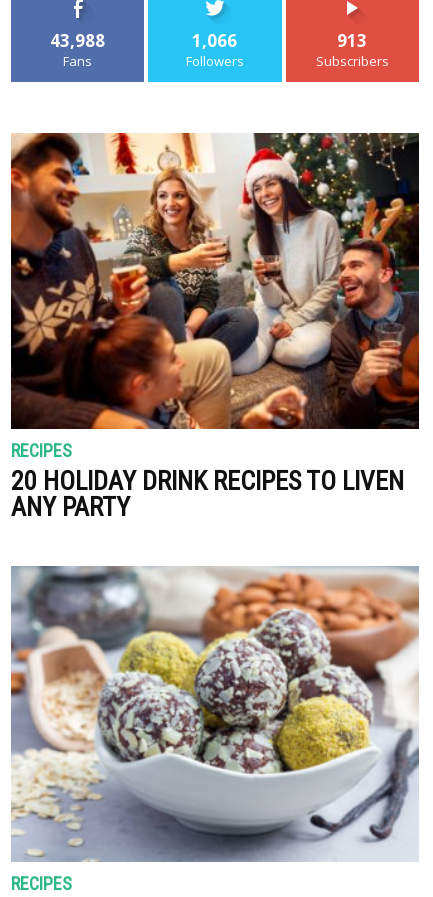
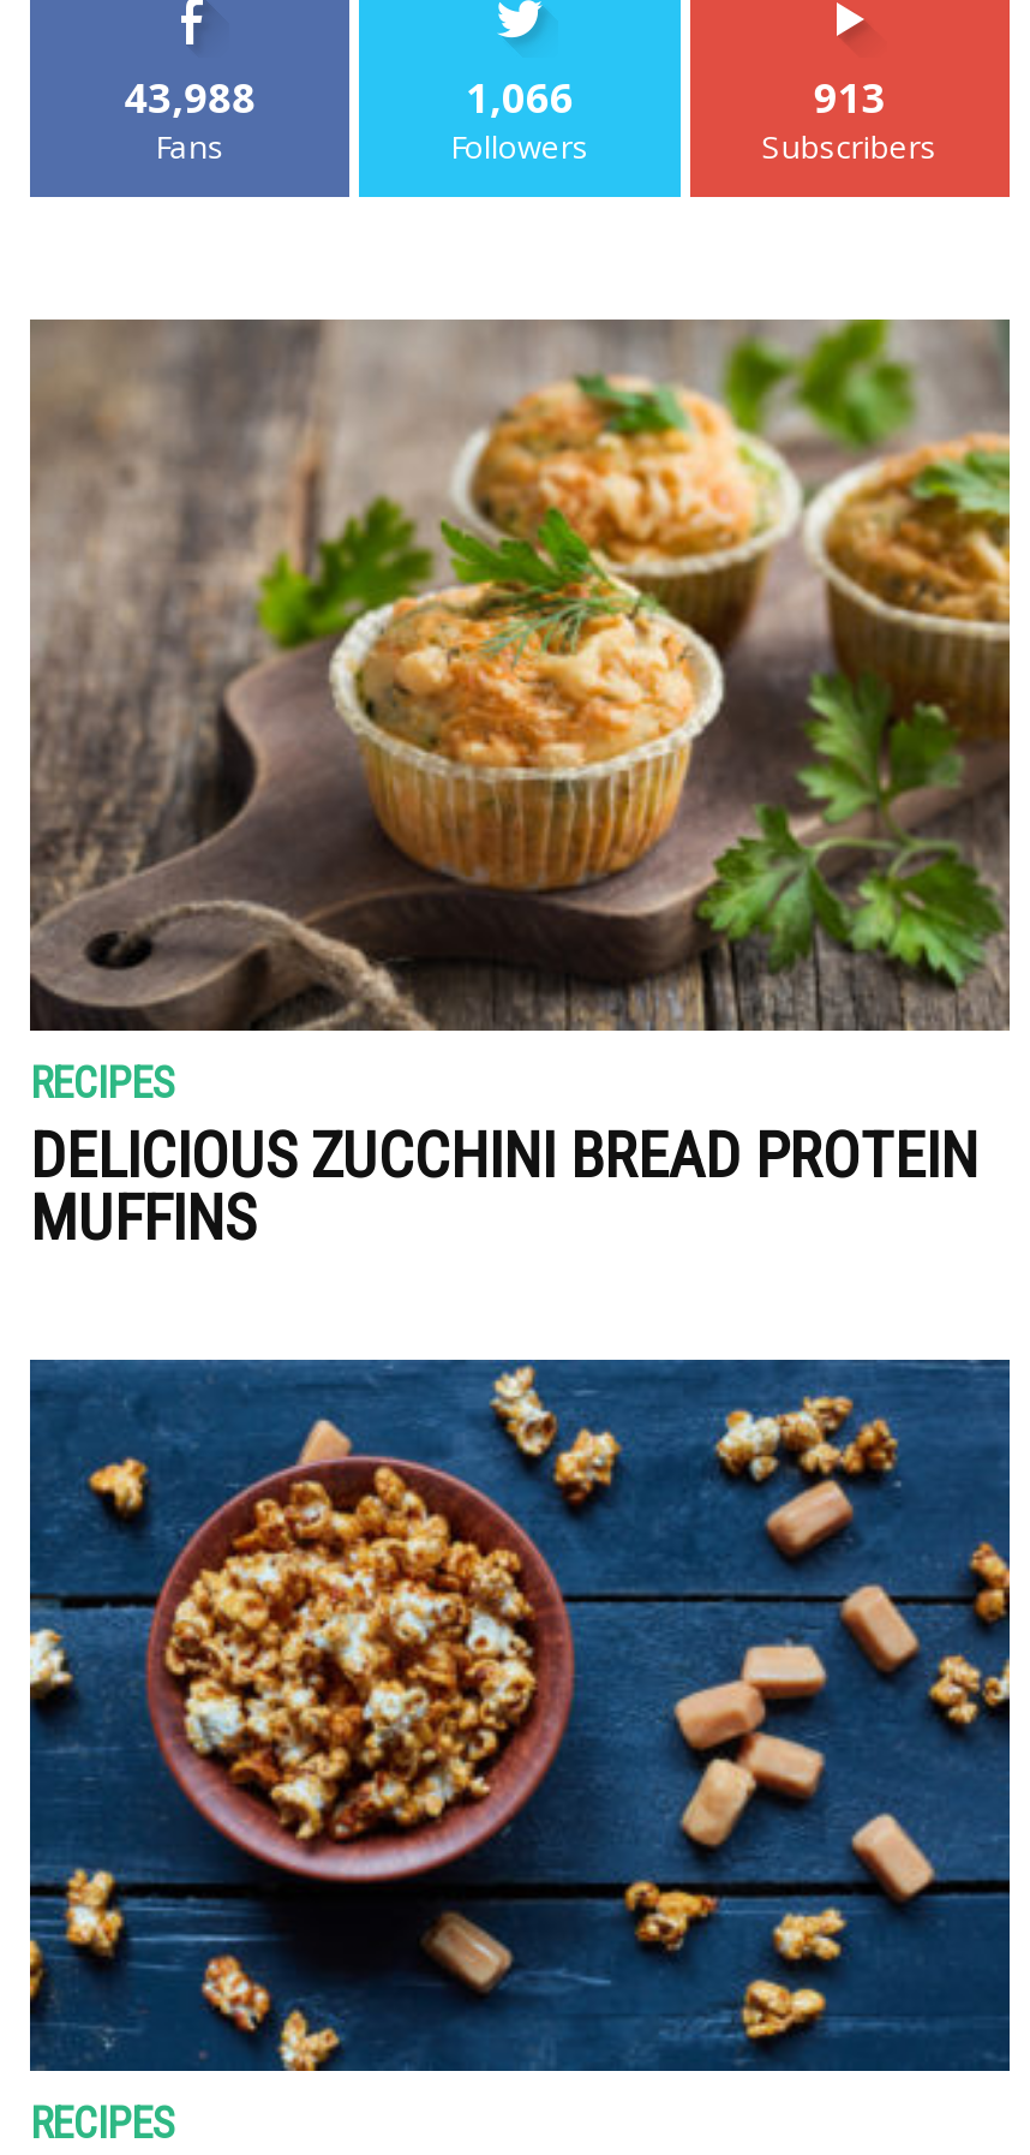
- [image]
- 20 HOLIDAY DRINK RECIPES TO LIVEN
- ANY PARTY
+ [image]
+ DELICIOUS ZUCCHINI BREAD PROTEIN
+ MUFFINS

- [image]
+ [image]
